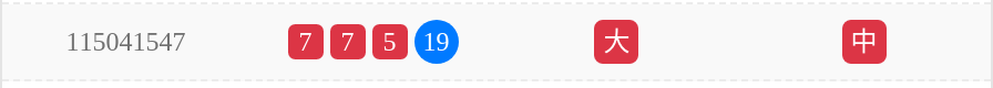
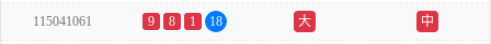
- 115041547
+ 115041061

- 7
+ 9

- 7
+ 8

- 5
+ 1

- 19
+ 18
